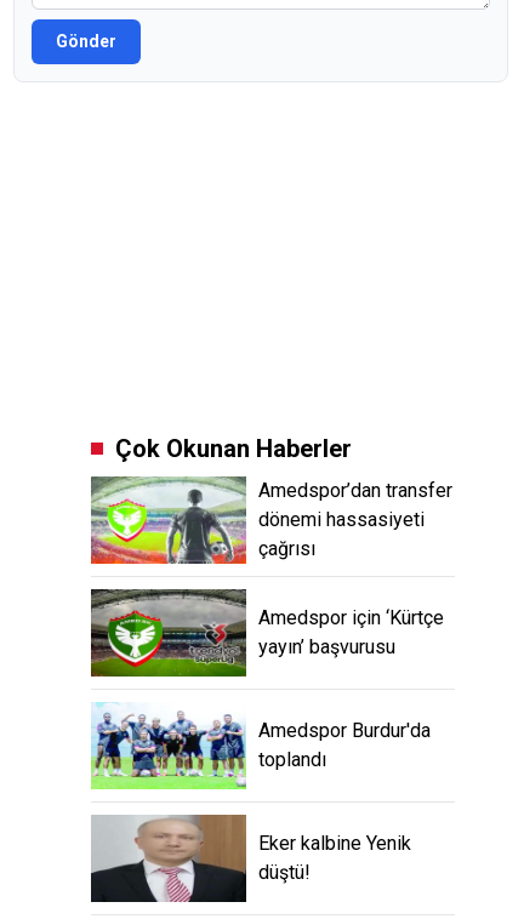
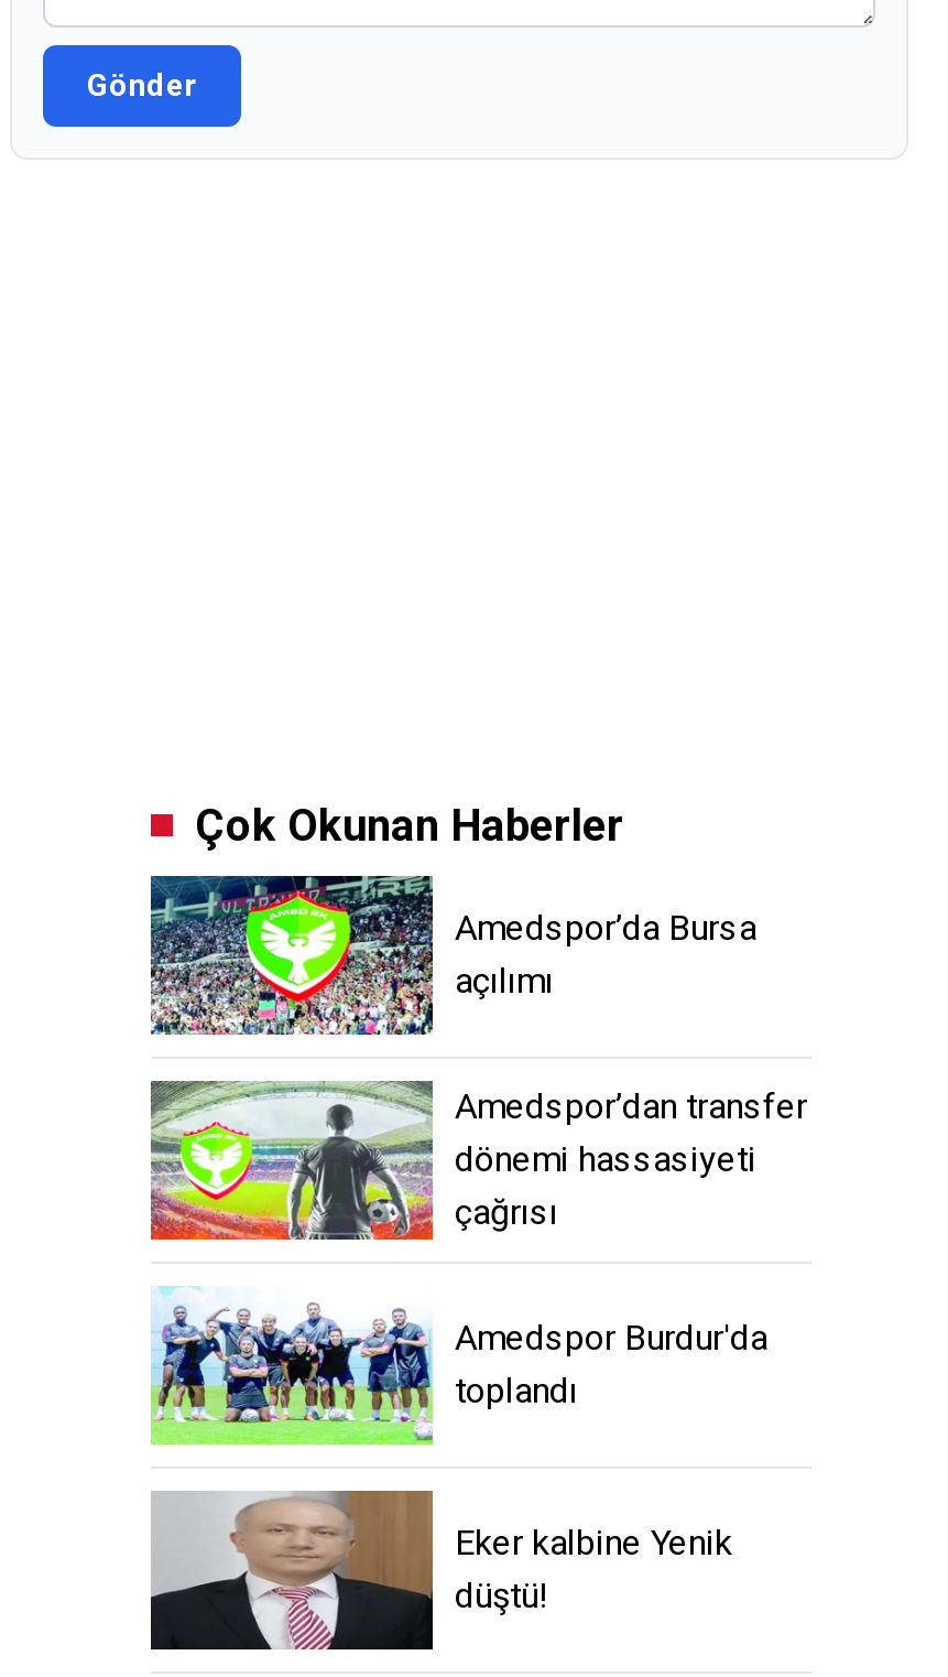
+ [image]
+ Amedspor’da Bursa
+ açılımı

moved down: [image] | Amedspor’dan transfer | dönemi hassasiyeti | çağrısı

- [image]
- Amedspor için ‘Kürtçe
- yayın’ başvurusu
